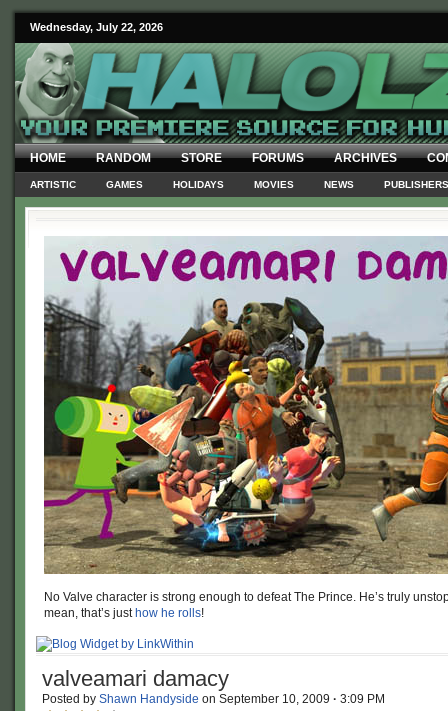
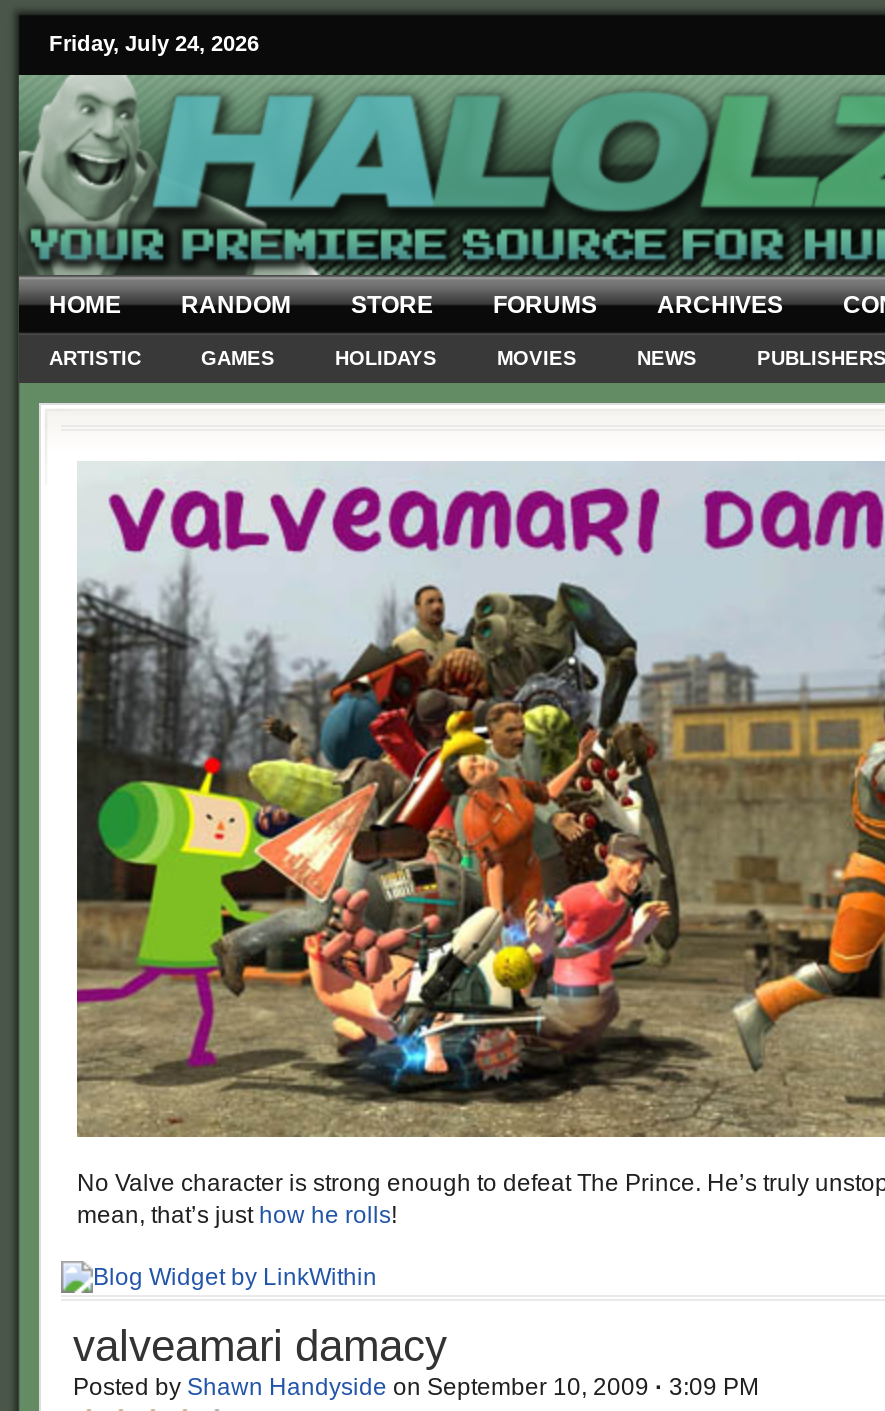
- Wednesday, July 22, 2026
+ Friday, July 24, 2026
